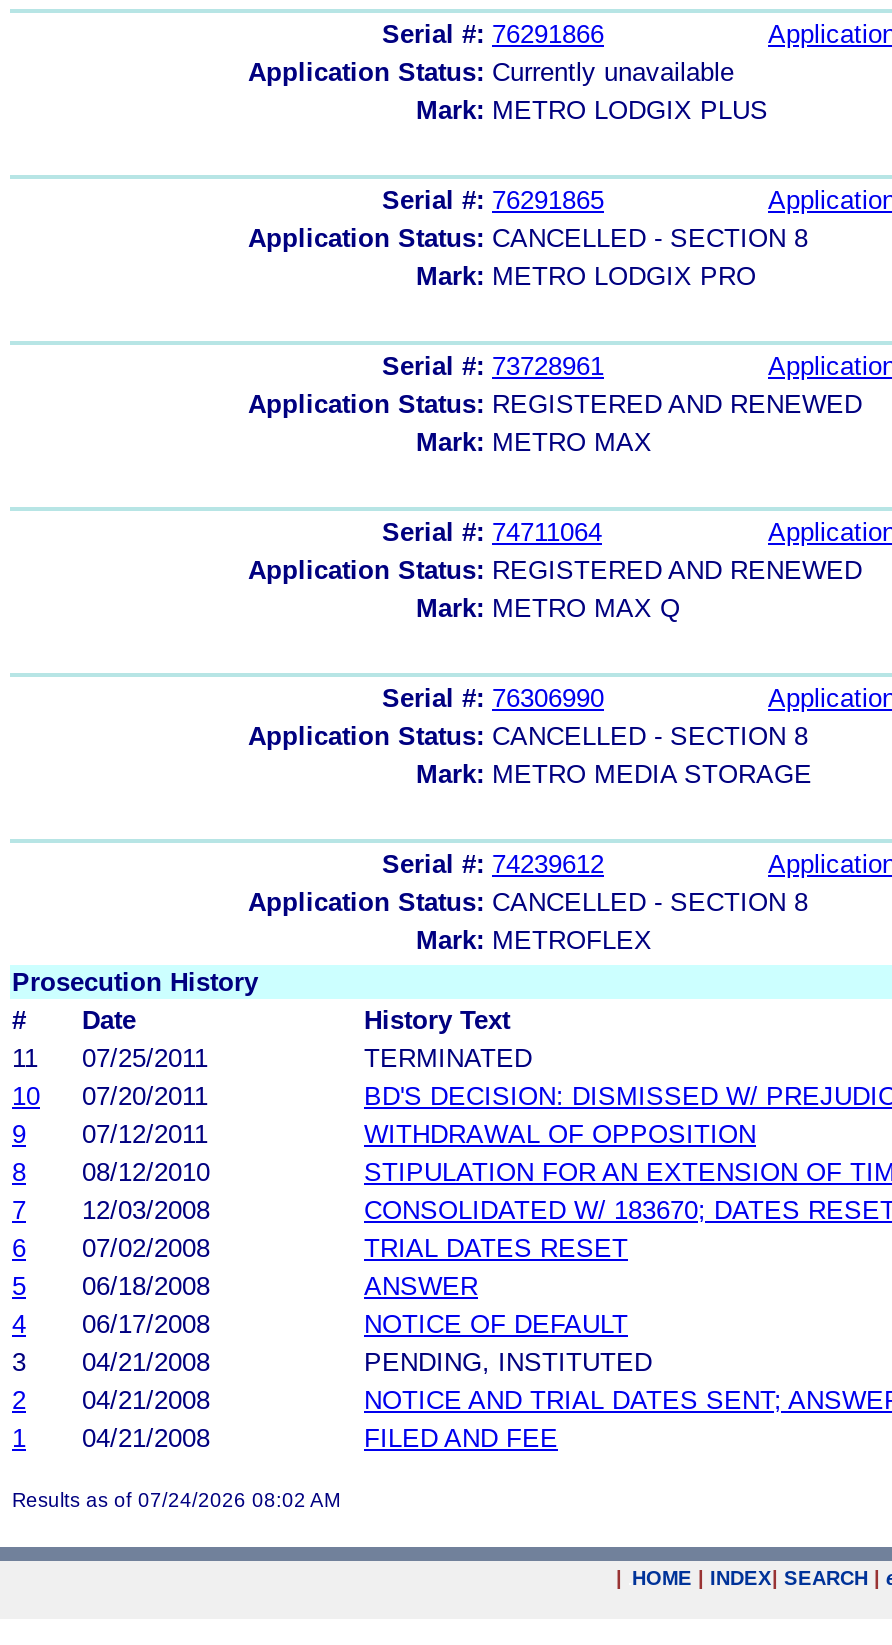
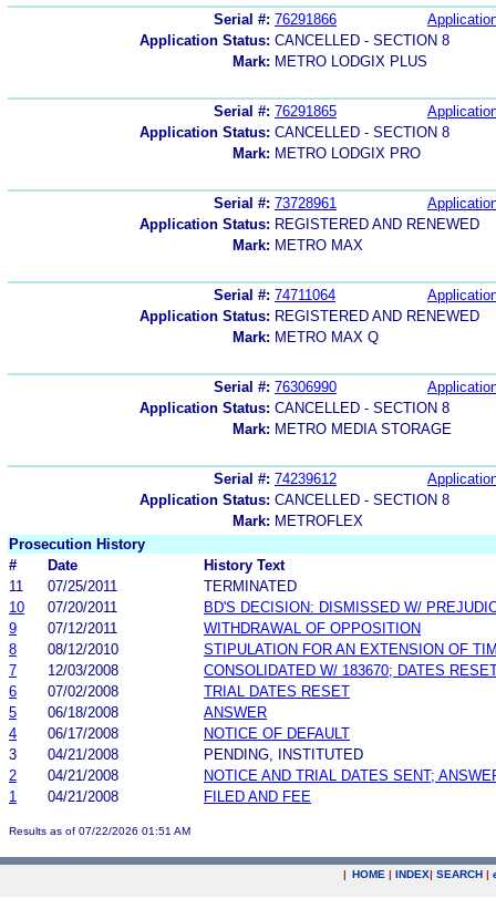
- Application Status: Currently unavailable
+ Application Status: CANCELLED - SECTION 8

- Results as of 07/24/2026 08:02 AM
+ Results as of 07/22/2026 01:51 AM
